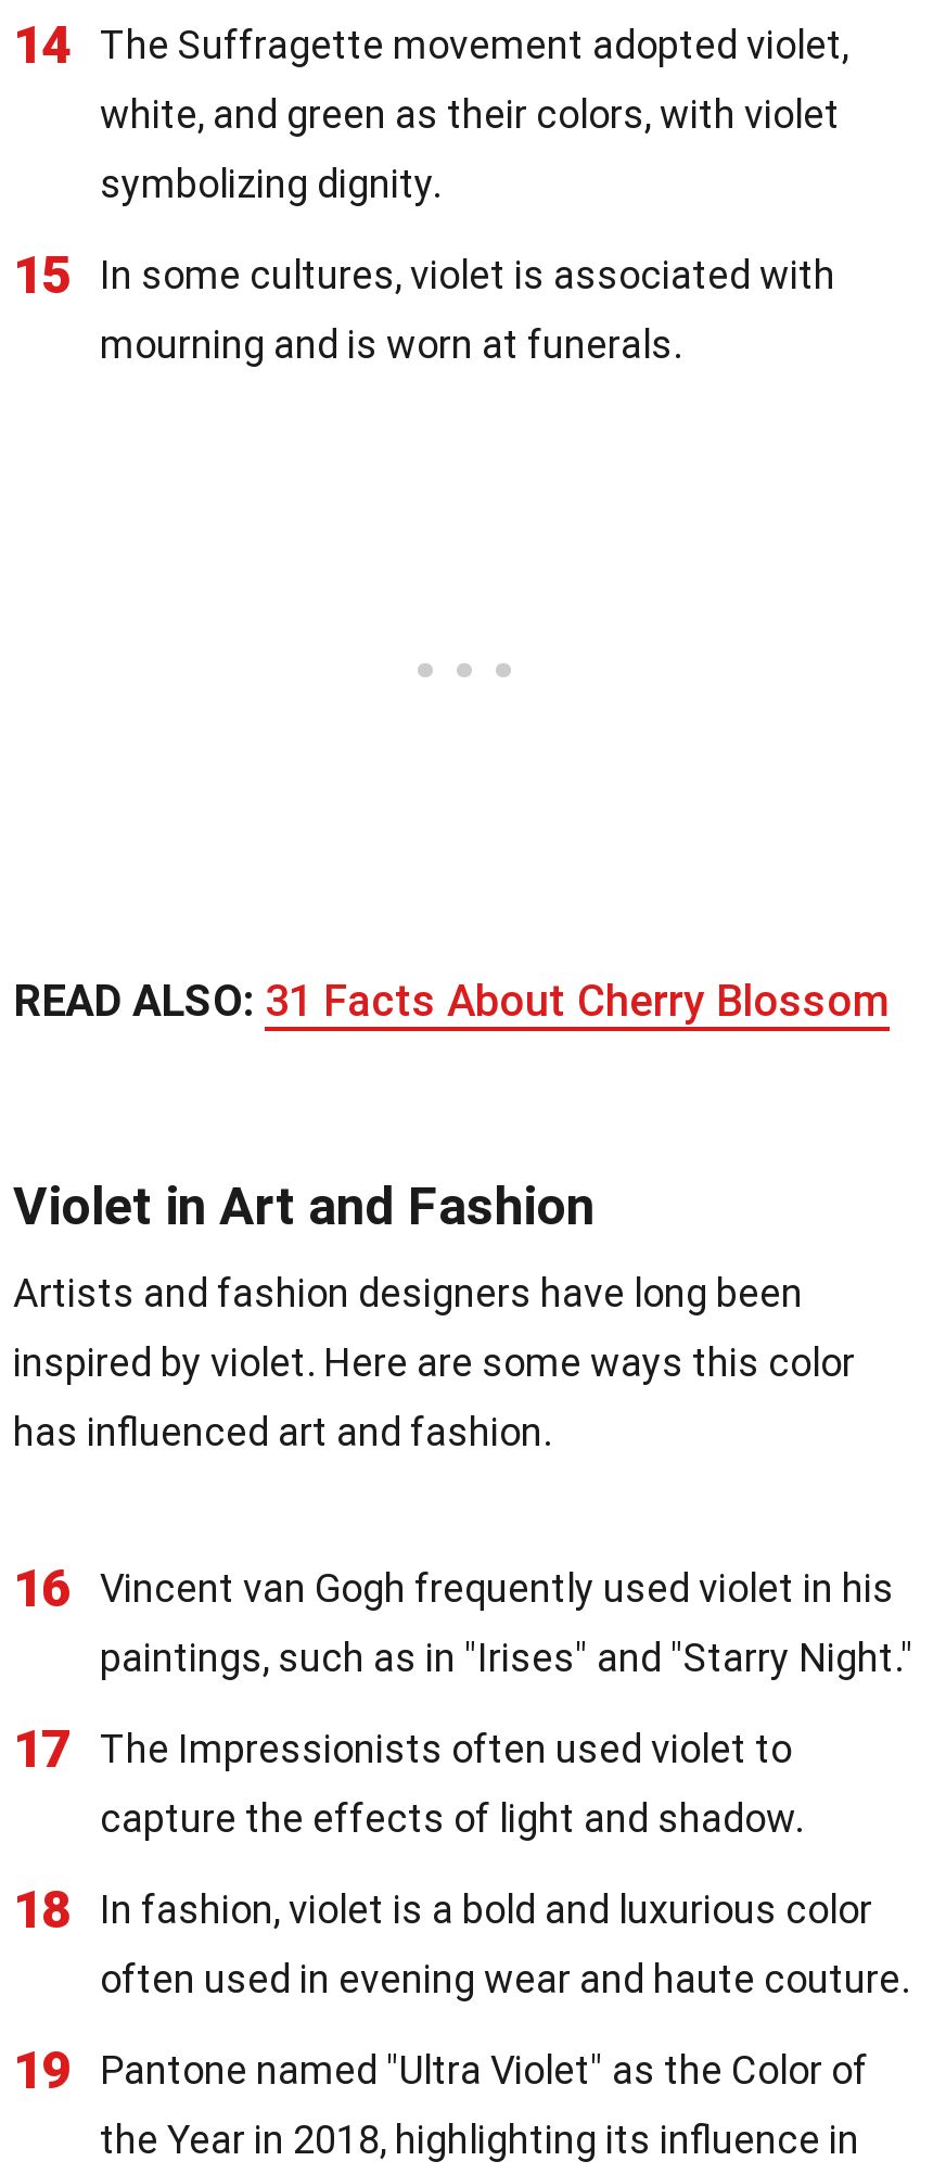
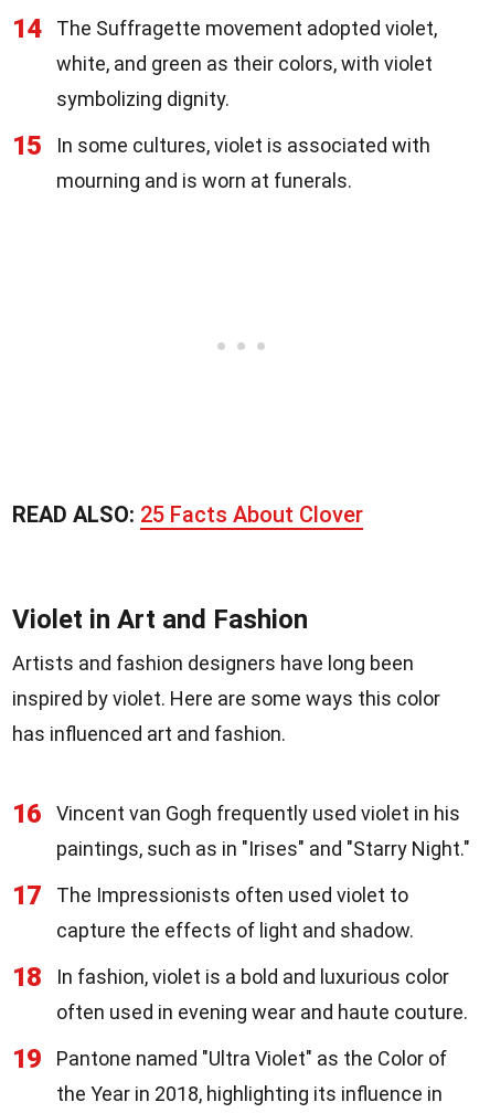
- READ ALSO: 31 Facts About Cherry Blossom
+ READ ALSO: 25 Facts About Clover
